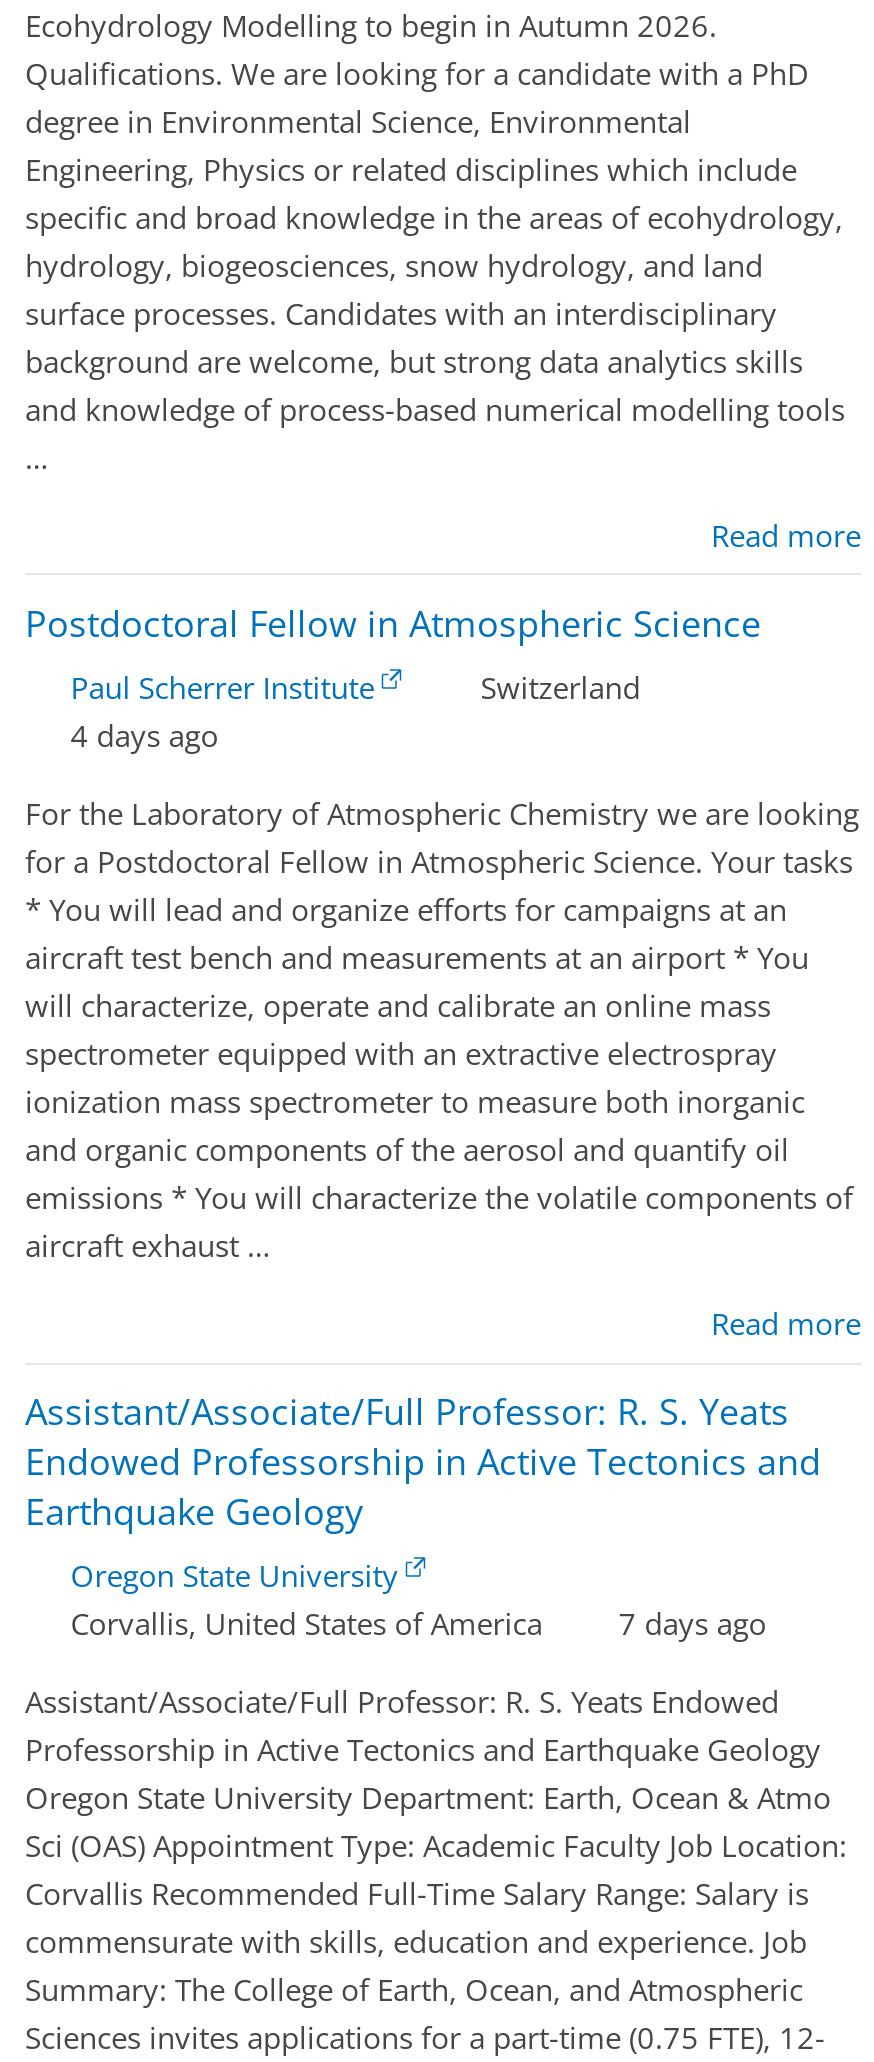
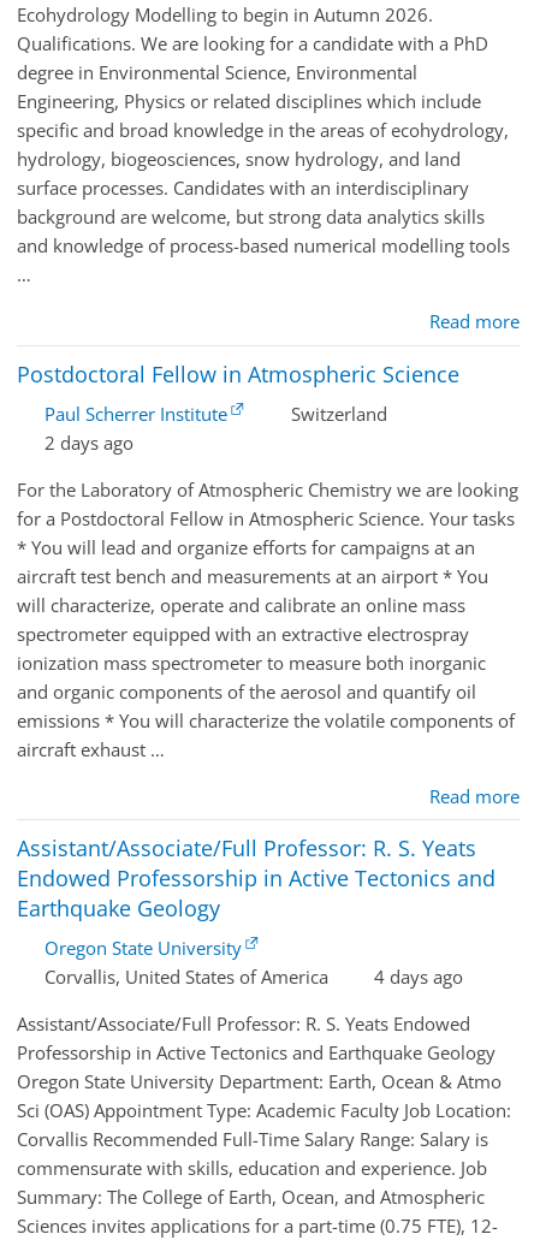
- 4 days ago
+ 2 days ago

- Corvallis, United States of America 7 days ago
+ Corvallis, United States of America 4 days ago
